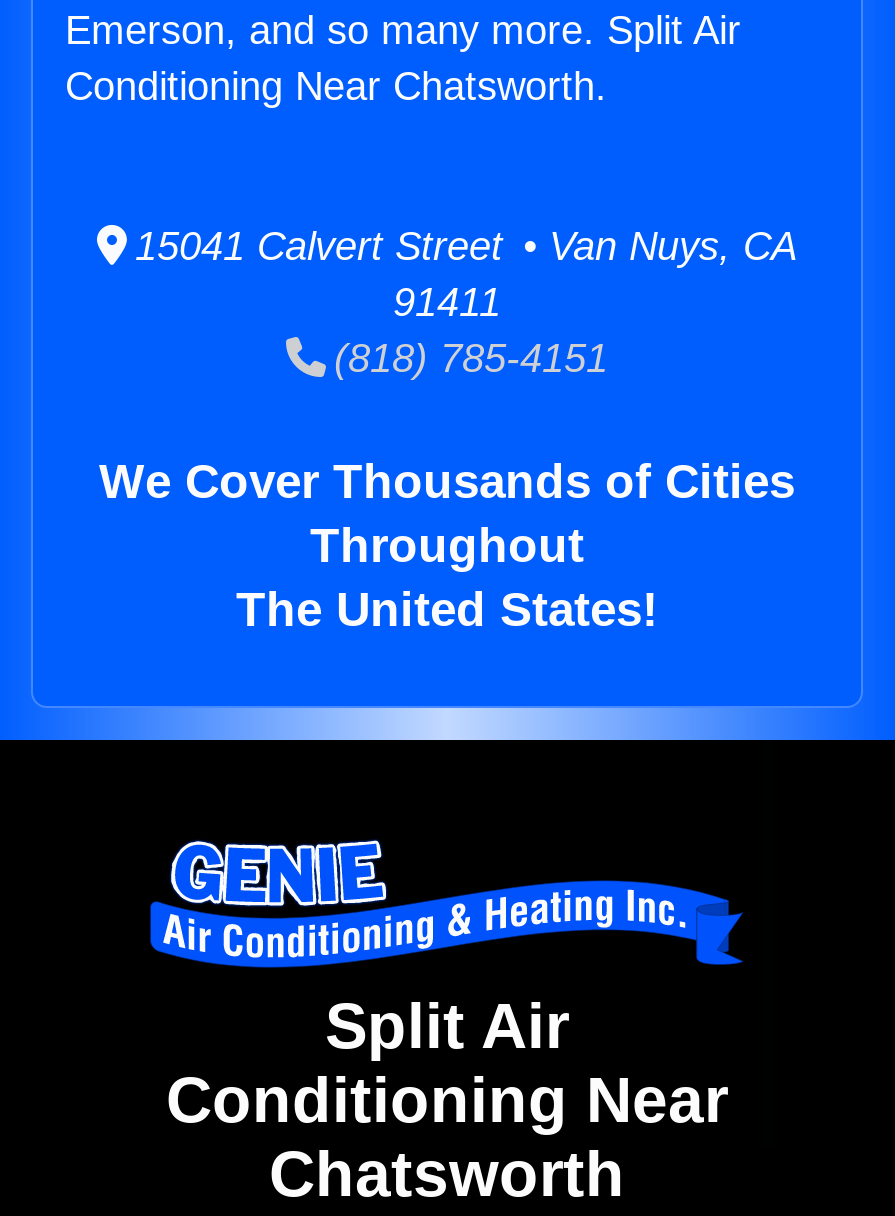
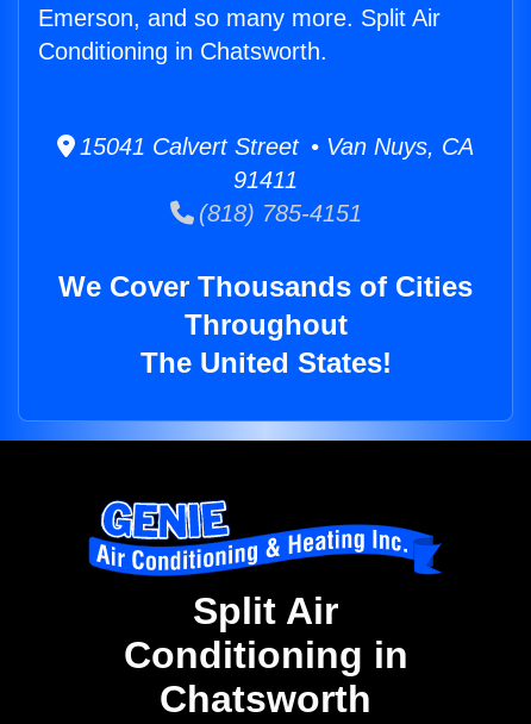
- Conditioning Near Chatsworth.
+ Conditioning in Chatsworth.

- Conditioning Near
+ Conditioning in
